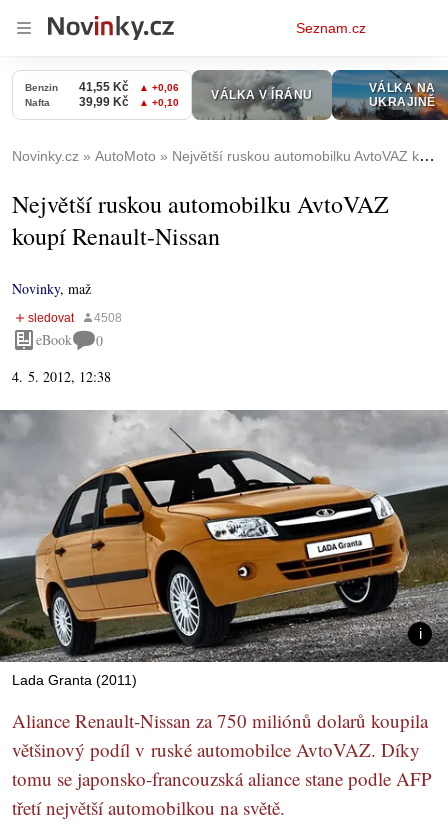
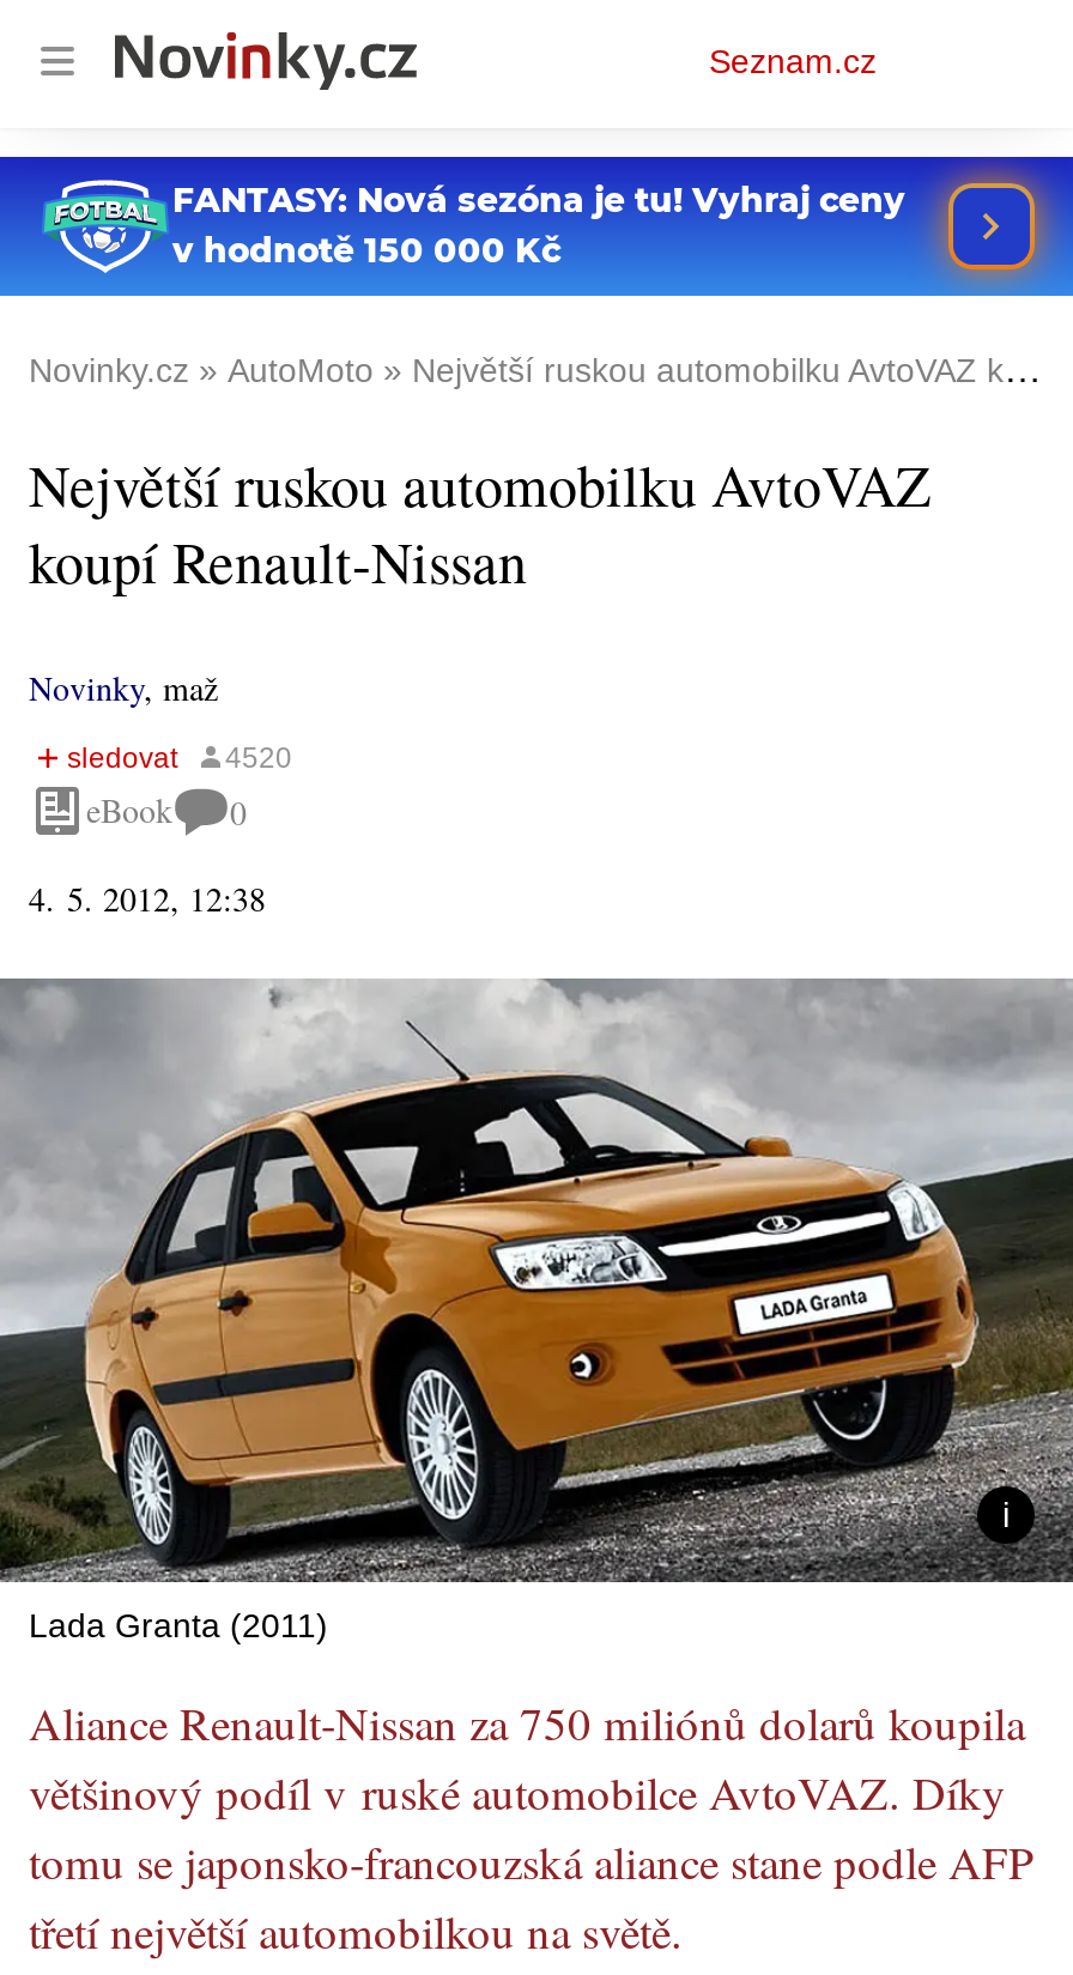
- [image]
+ [image]
